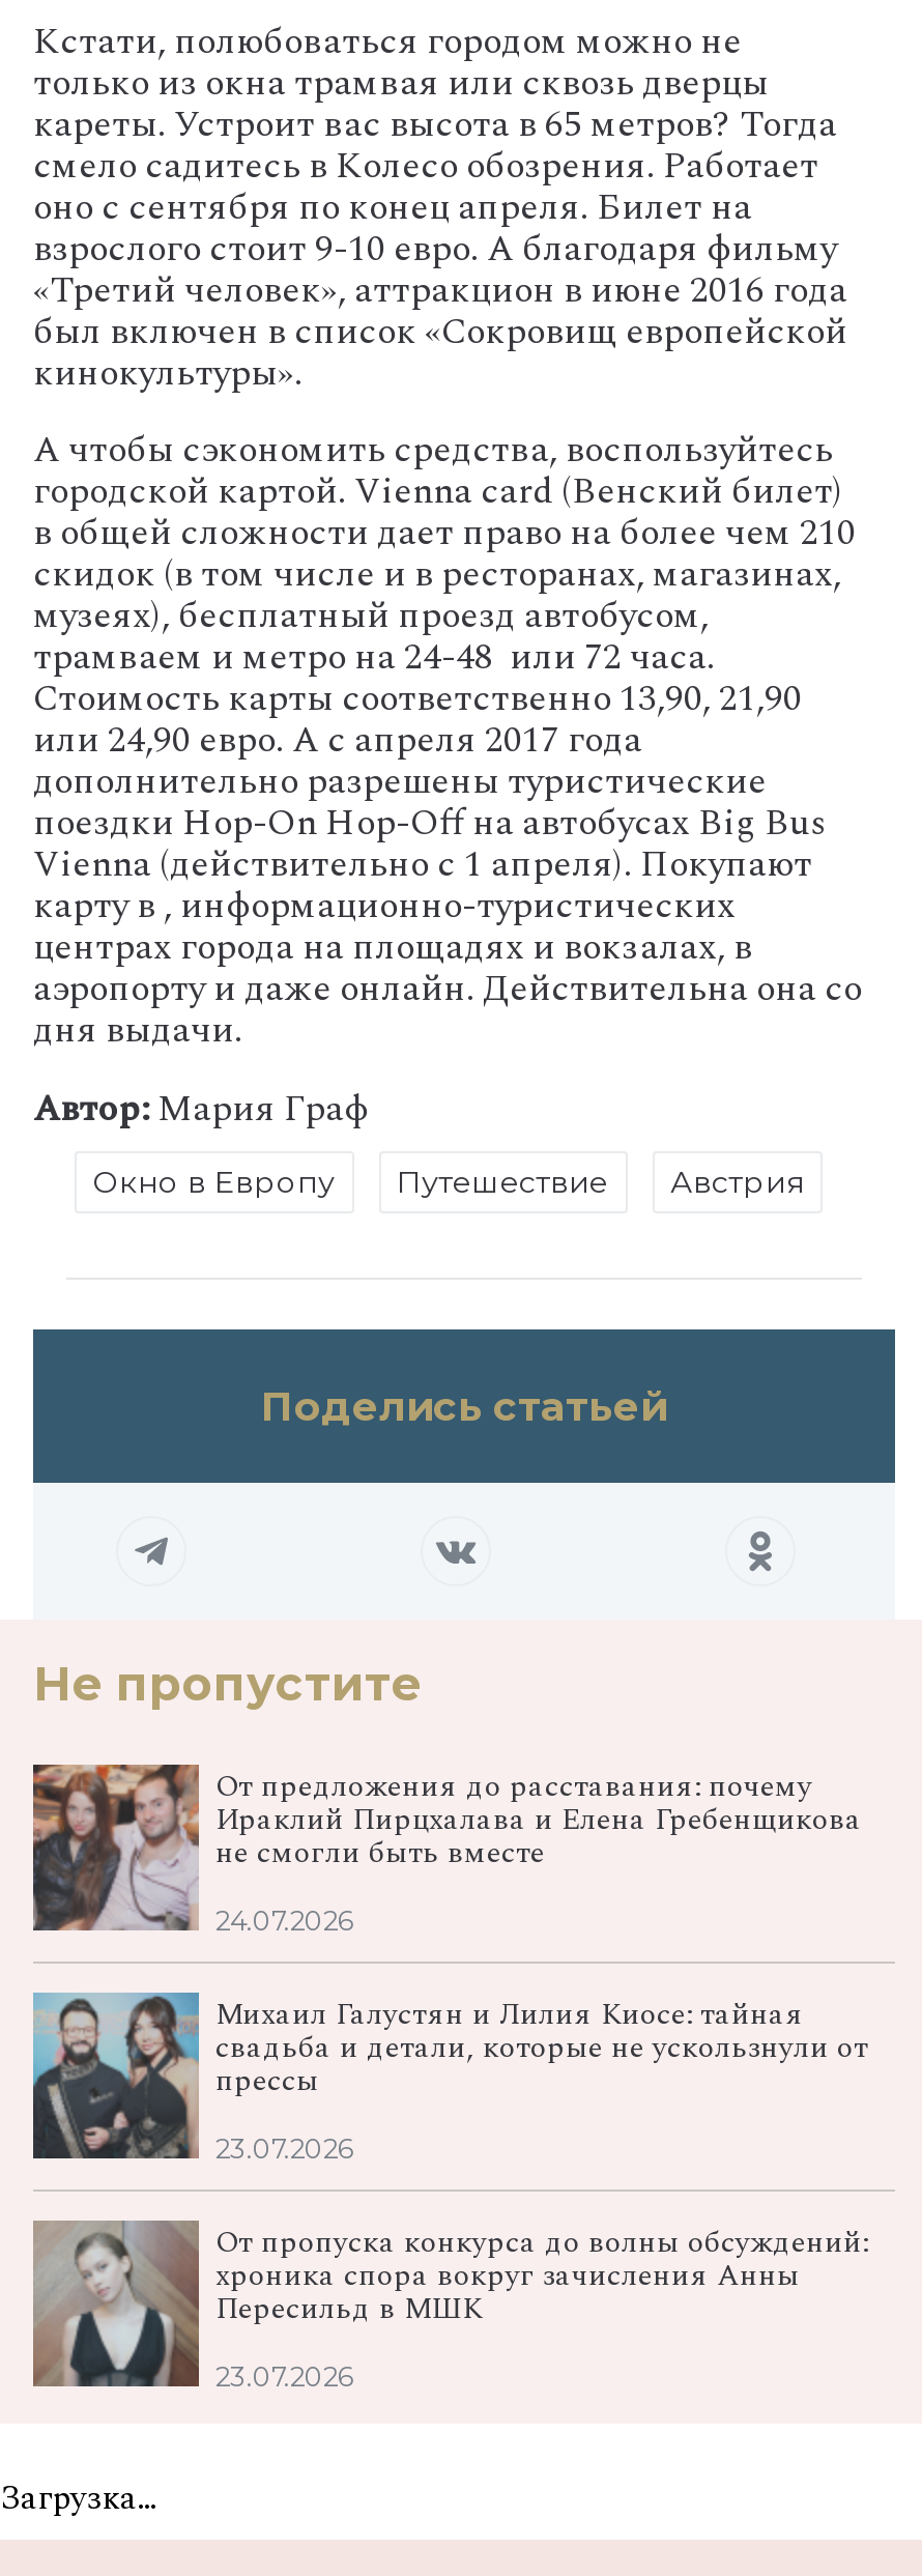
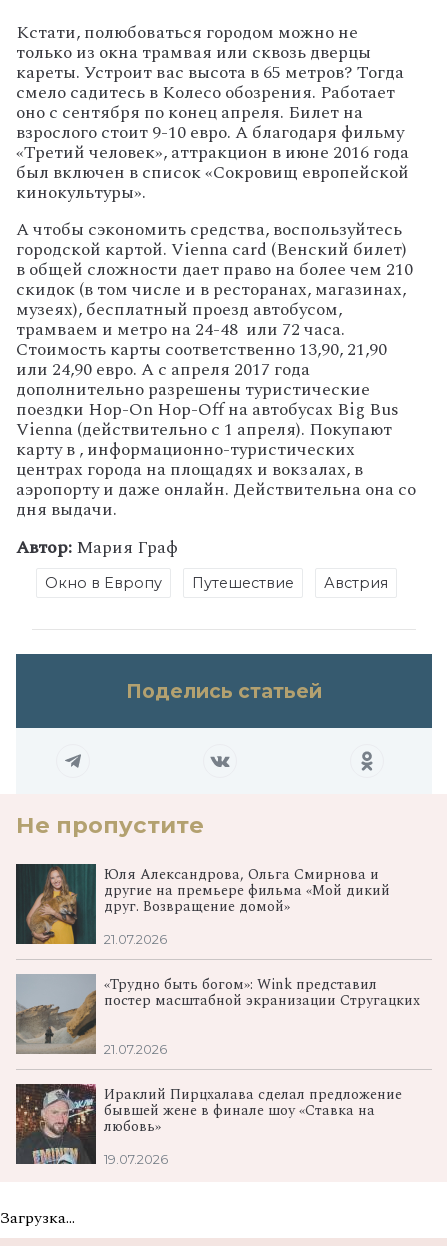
- [image]
- От предложения до расставания: почему
- Ираклий Пирцхалава и Елена Гребенщикова
- не смогли быть вместе
+ [image]
+ Юля Александрова, Ольга Смирнова и
+ другие на премьере фильма «Мой дикий
+ друг. Возвращение домой»

- 24.07.2026
+ 21.07.2026

- [image]
- Михаил Галустян и Лилия Киосе: тайная
- свадьба и детали, которые не ускользнули от
- прессы
+ [image]
+ «Трудно быть богом»: Wink представил
+ постер масштабной экранизации Стругацких

- 23.07.2026
+ 21.07.2026

- [image]
- От пропуска конкурса до волны обсуждений:
- хроника спора вокруг зачисления Анны
- Пересильд в МШК
+ [image]
+ Ираклий Пирцхалава сделал предложение
+ бывшей жене в финале шоу «Ставка на
+ любовь»

- 23.07.2026
+ 19.07.2026
